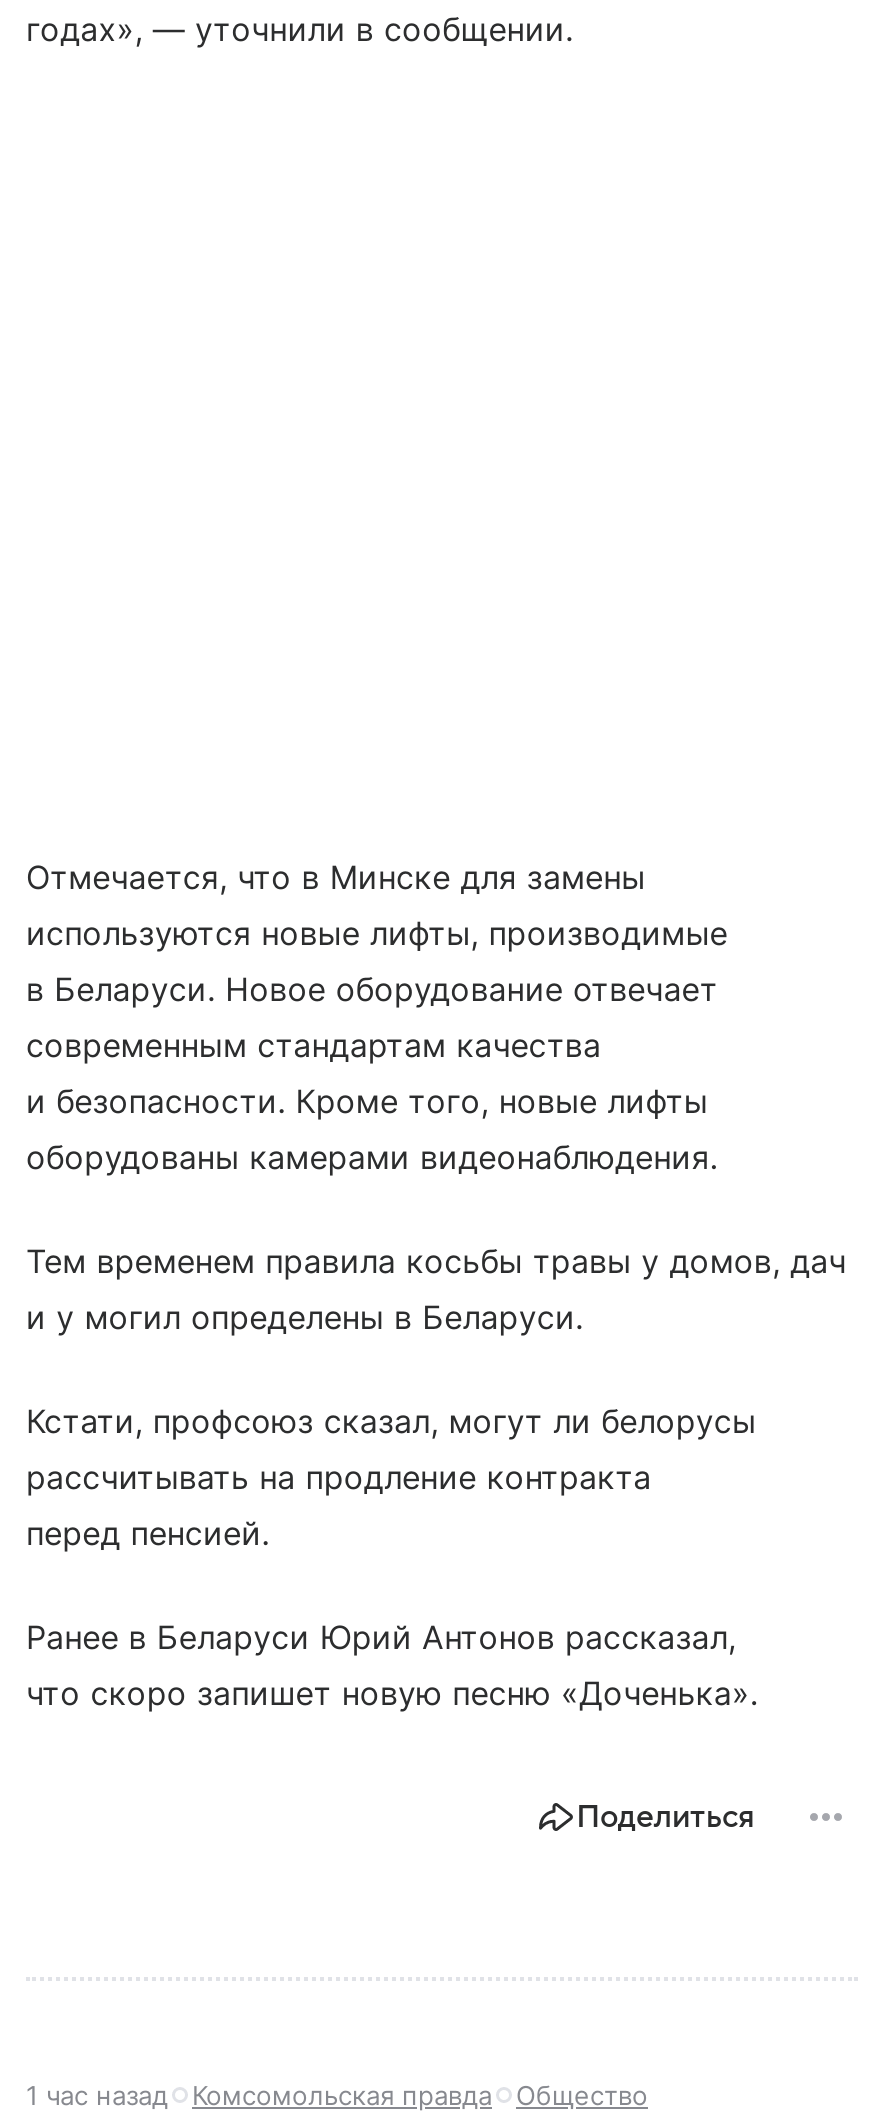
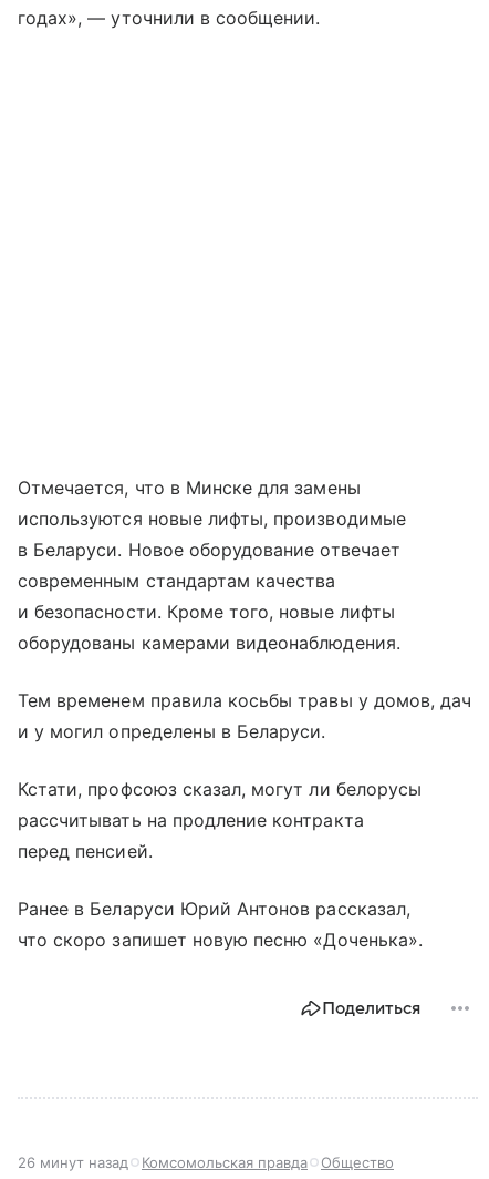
- 1 час назад Комсомольская правда Общество
+ 26 минут назад Комсомольская правда Общество
